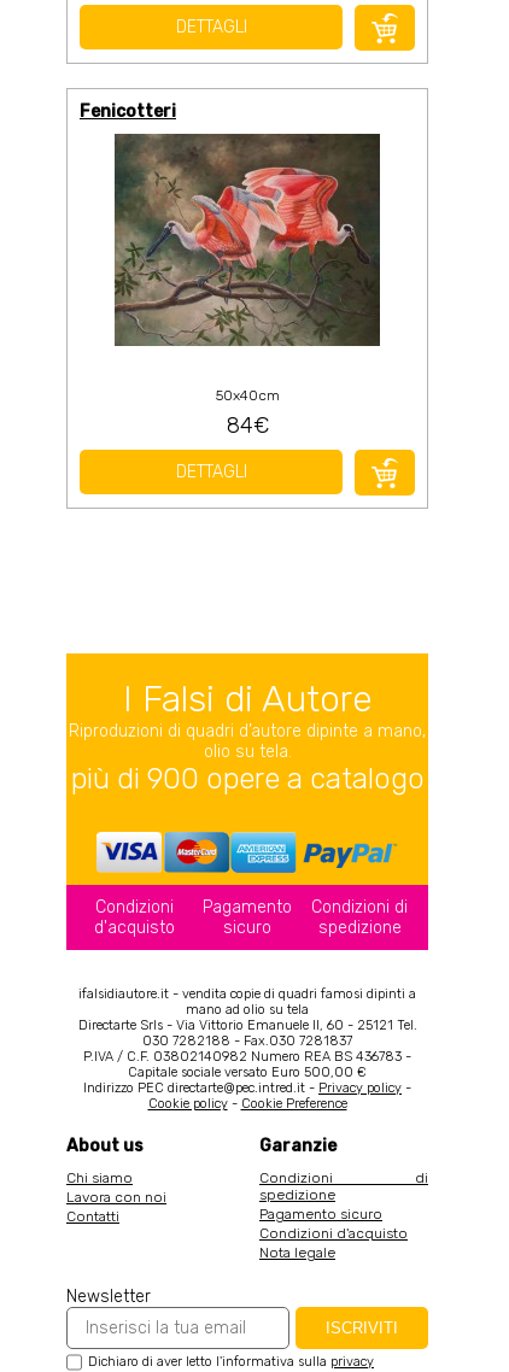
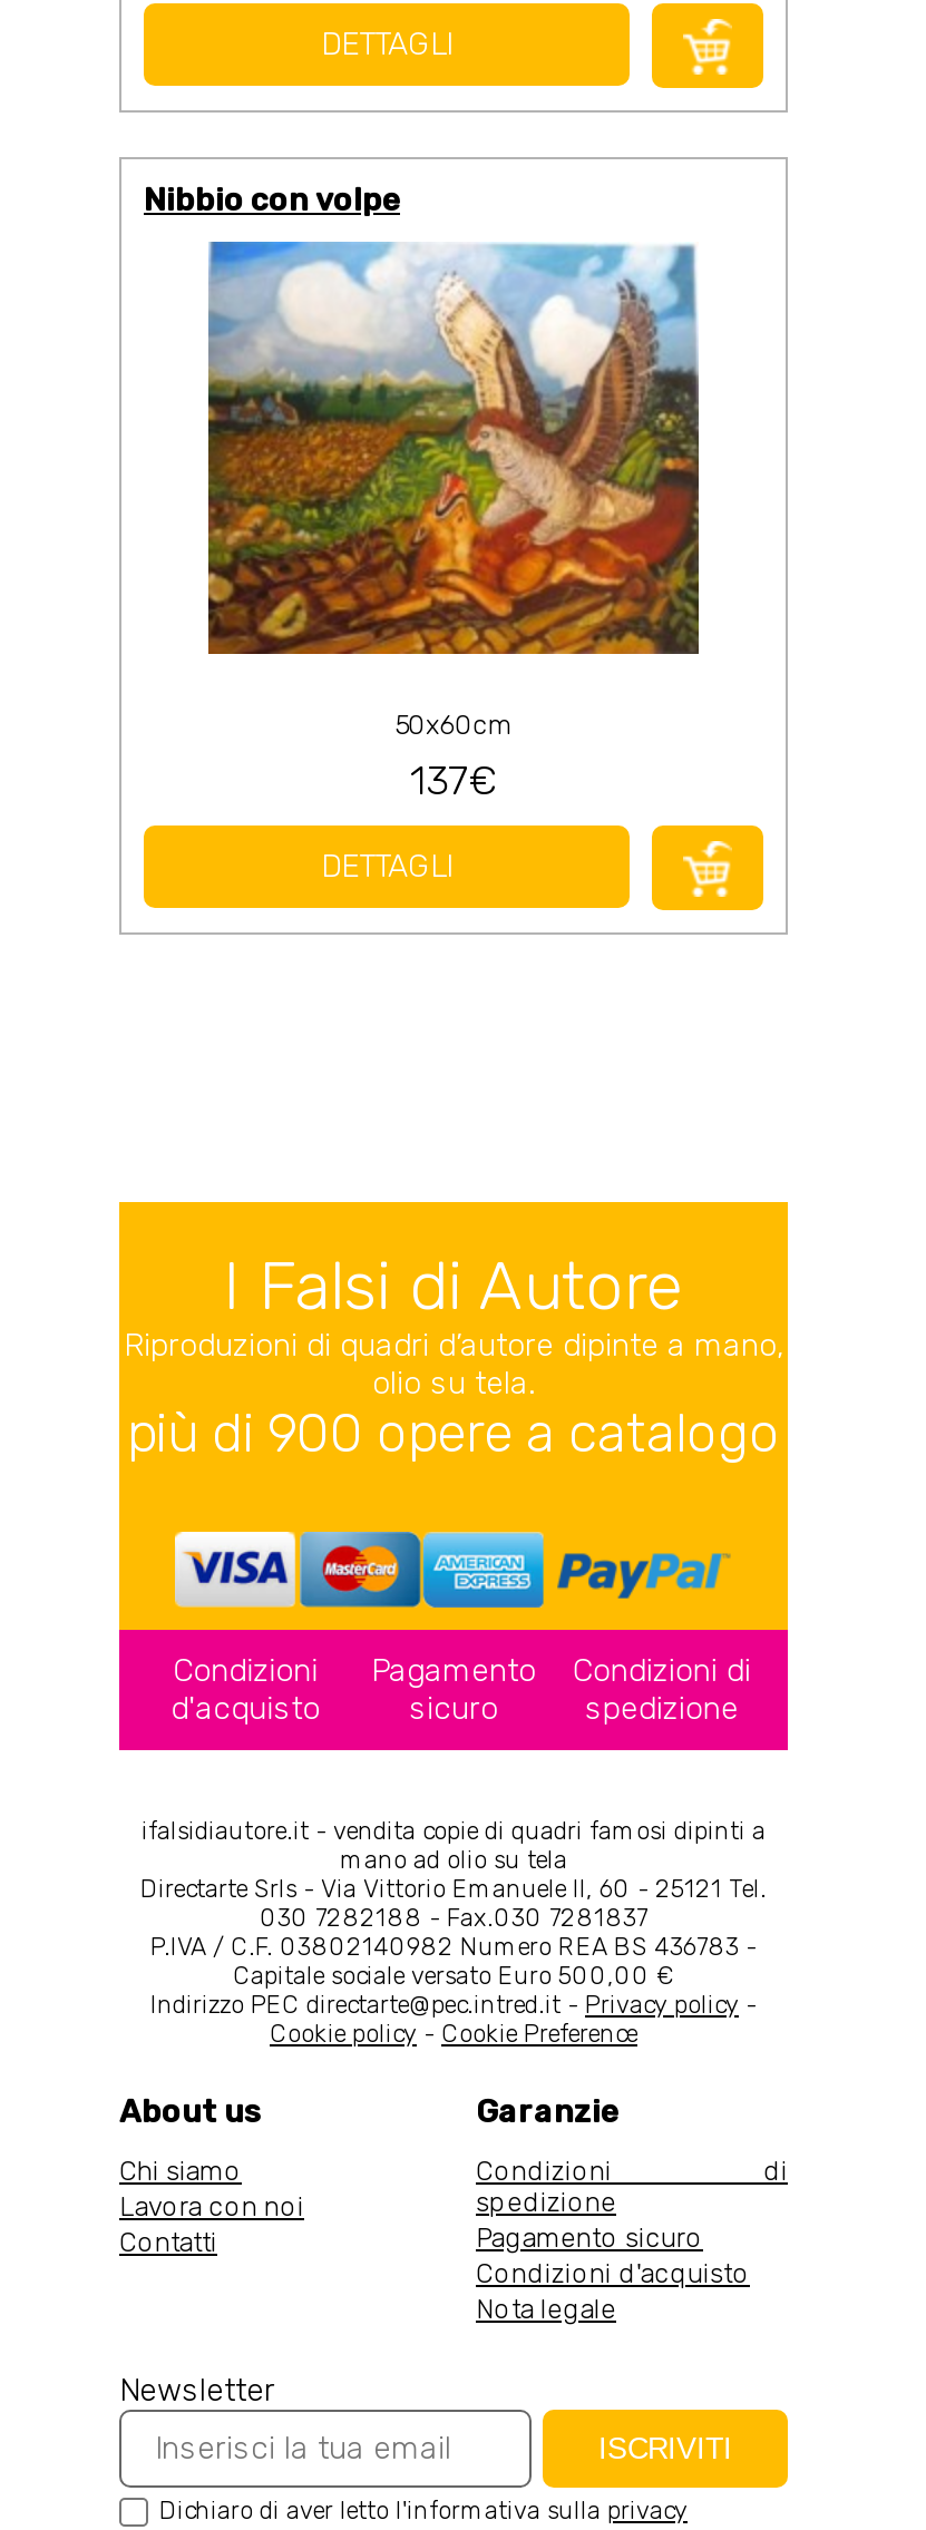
- Fenicotteri
+ Nibbio con volpe

- [image]
- 50x40cm
- 84€
+ [image]
+ 50x60cm
+ 137€
